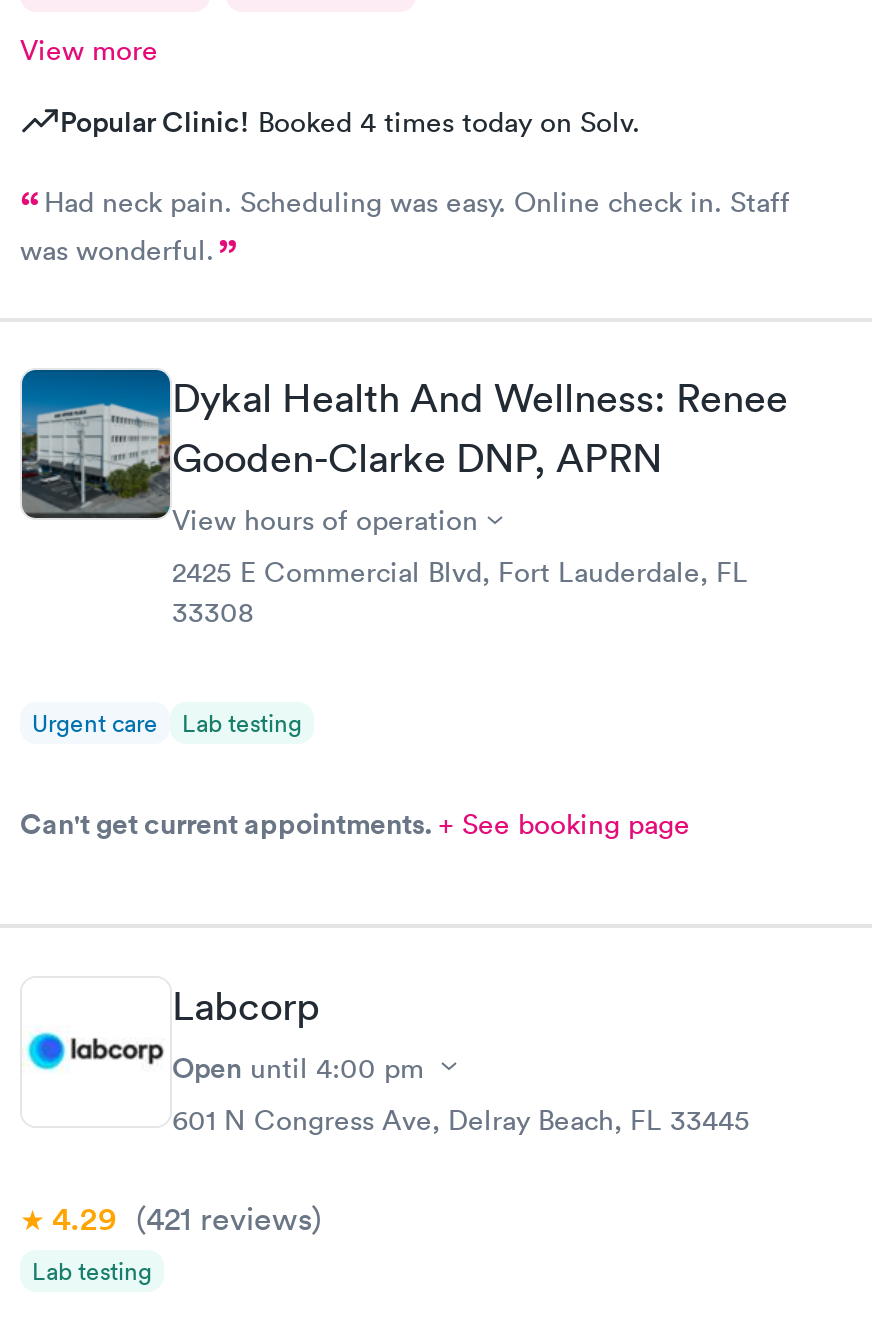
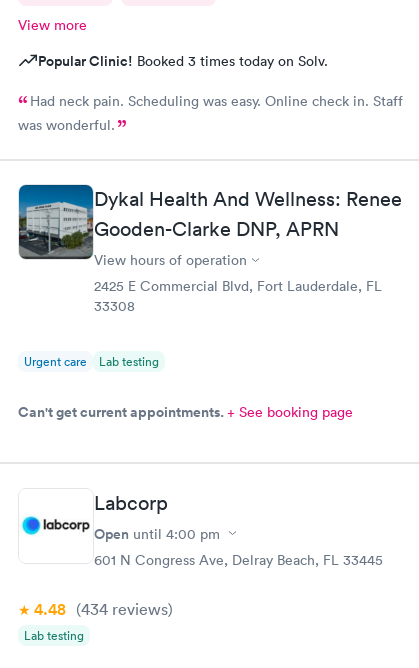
- Popular Clinic! Booked 4 times today on Solv.
+ Popular Clinic! Booked 3 times today on Solv.

- 4.29 (421 reviews)
+ 4.48 (434 reviews)
